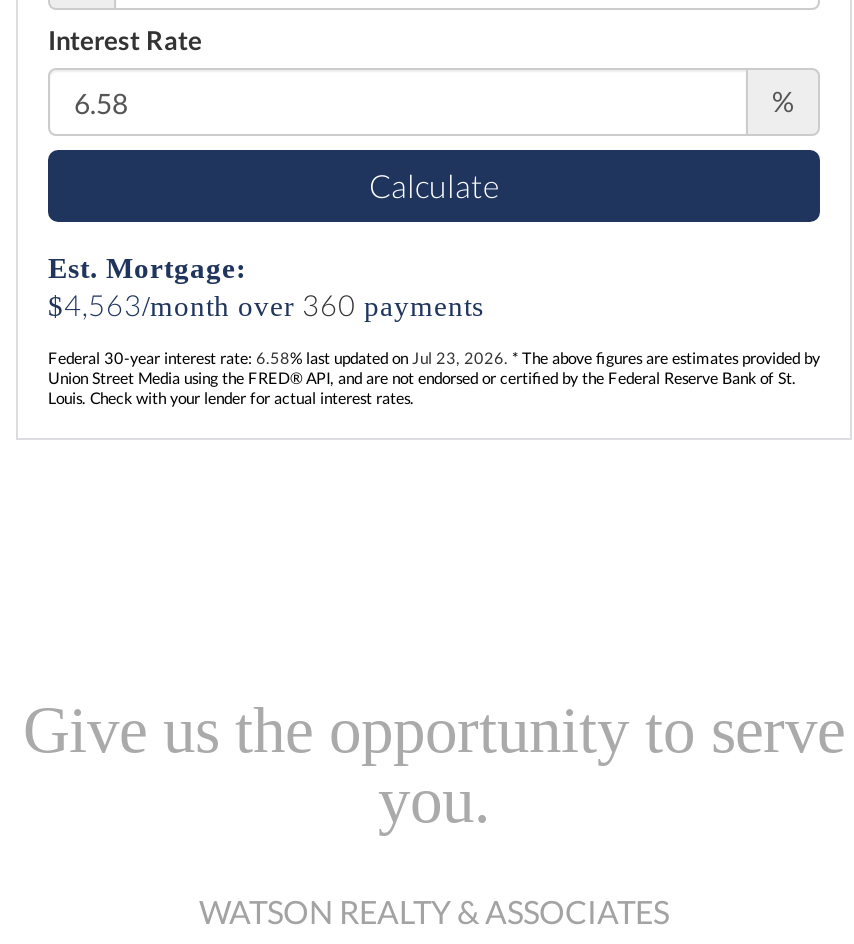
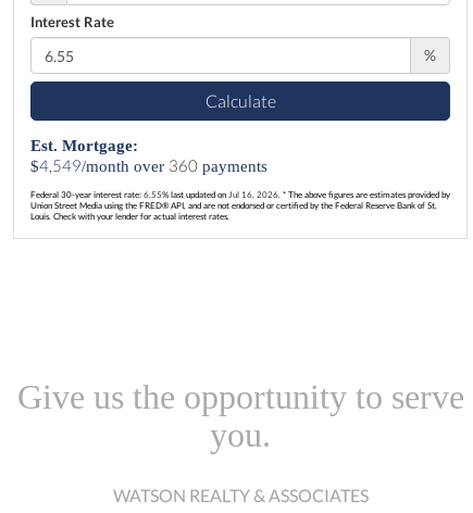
- $4,563/month over 360 payments
+ $4,549/month over 360 payments

- Federal 30-year interest rate: 6.58% last updated on Jul 23, 2026. * The above figures are estimates provided by
+ Federal 30-year interest rate: 6.55% last updated on Jul 16, 2026. * The above figures are estimates provided by
